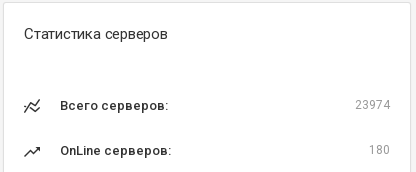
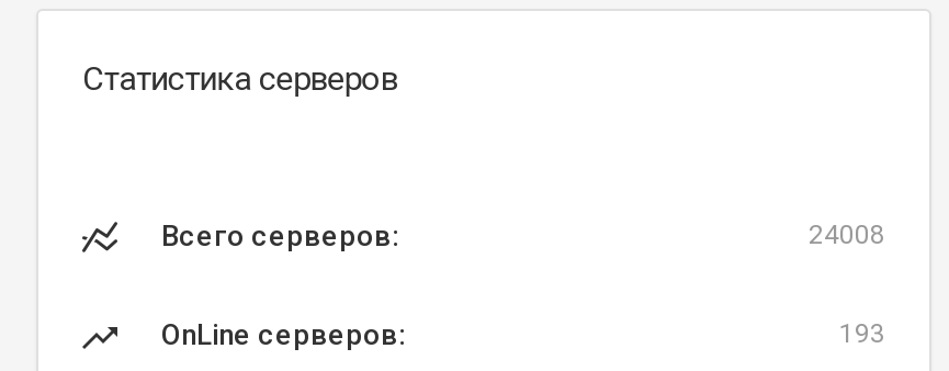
- 23974
+ 24008

- 180
+ 193
